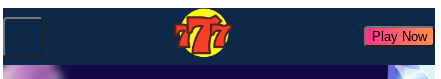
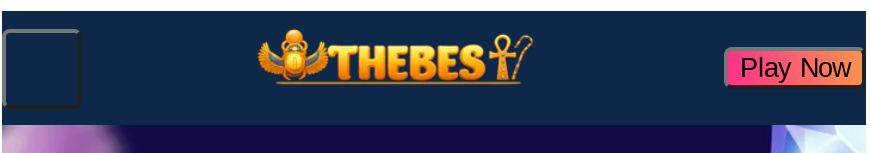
- [image]
+ [image]
